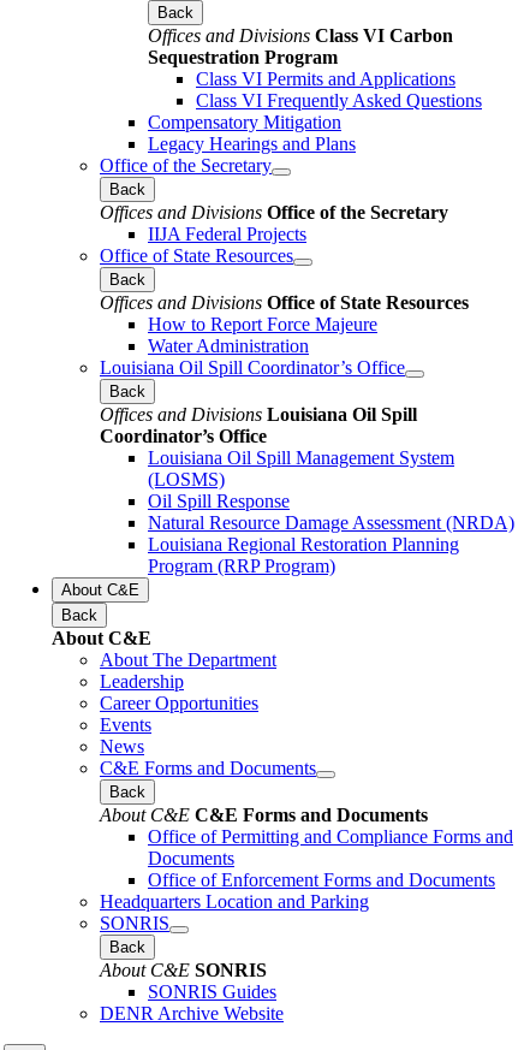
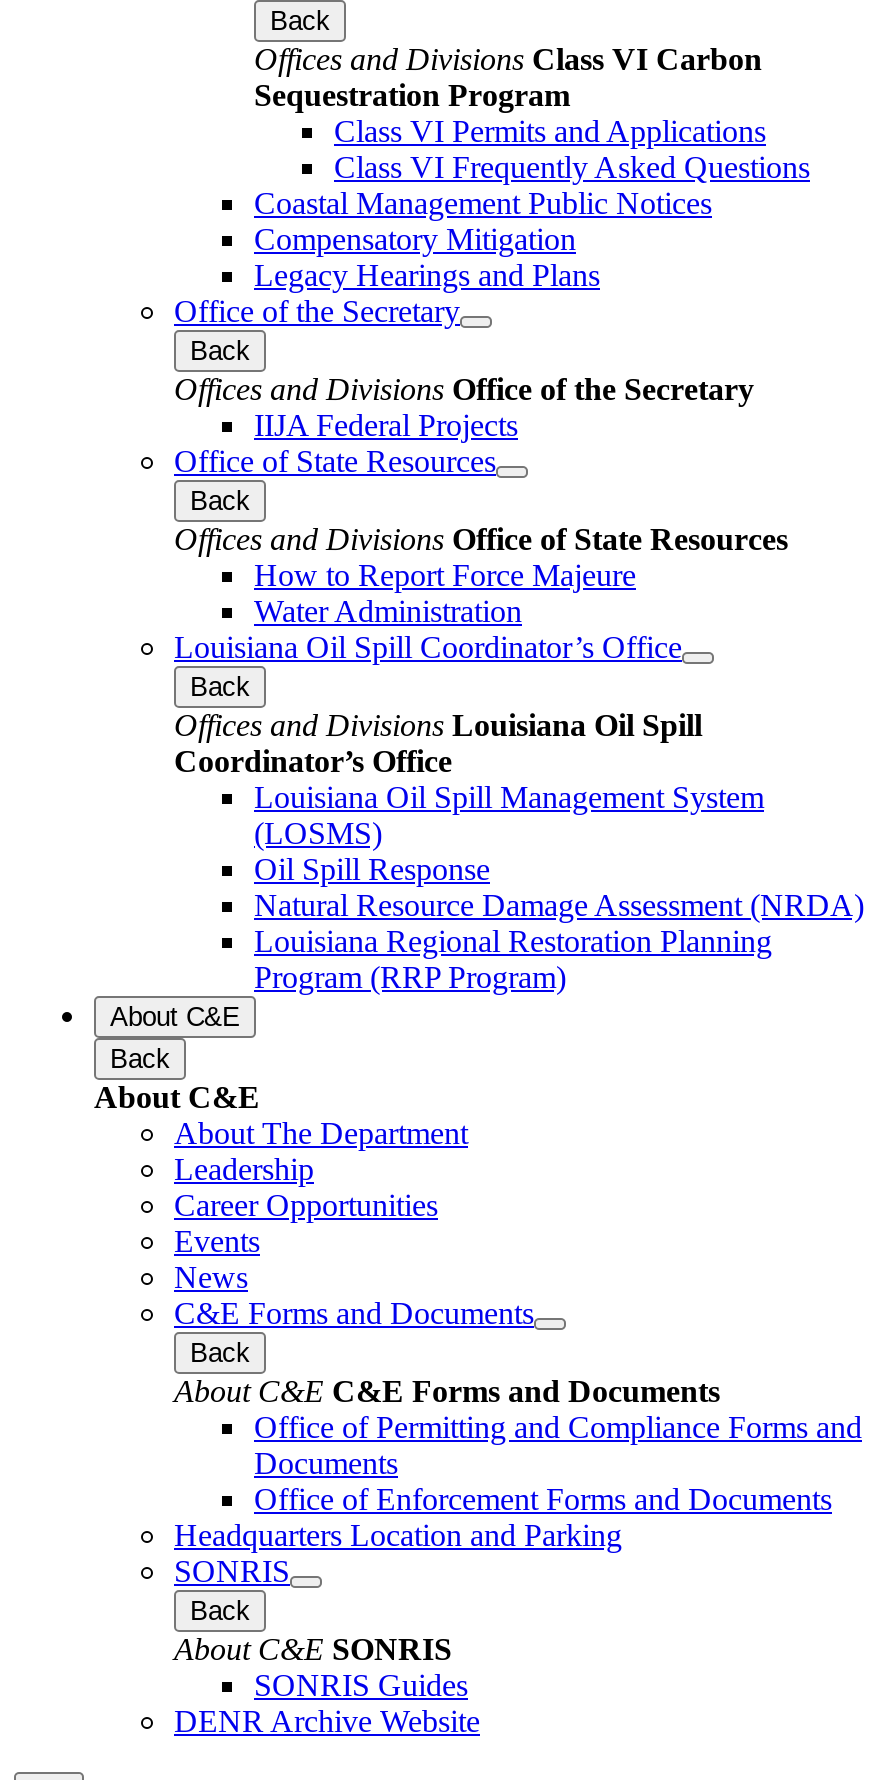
+ Coastal Management Public Notices
